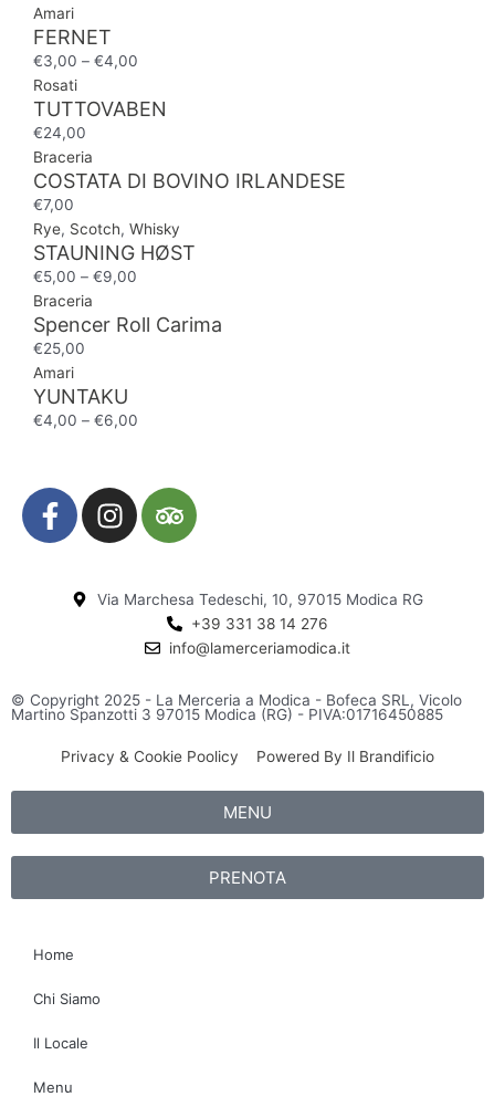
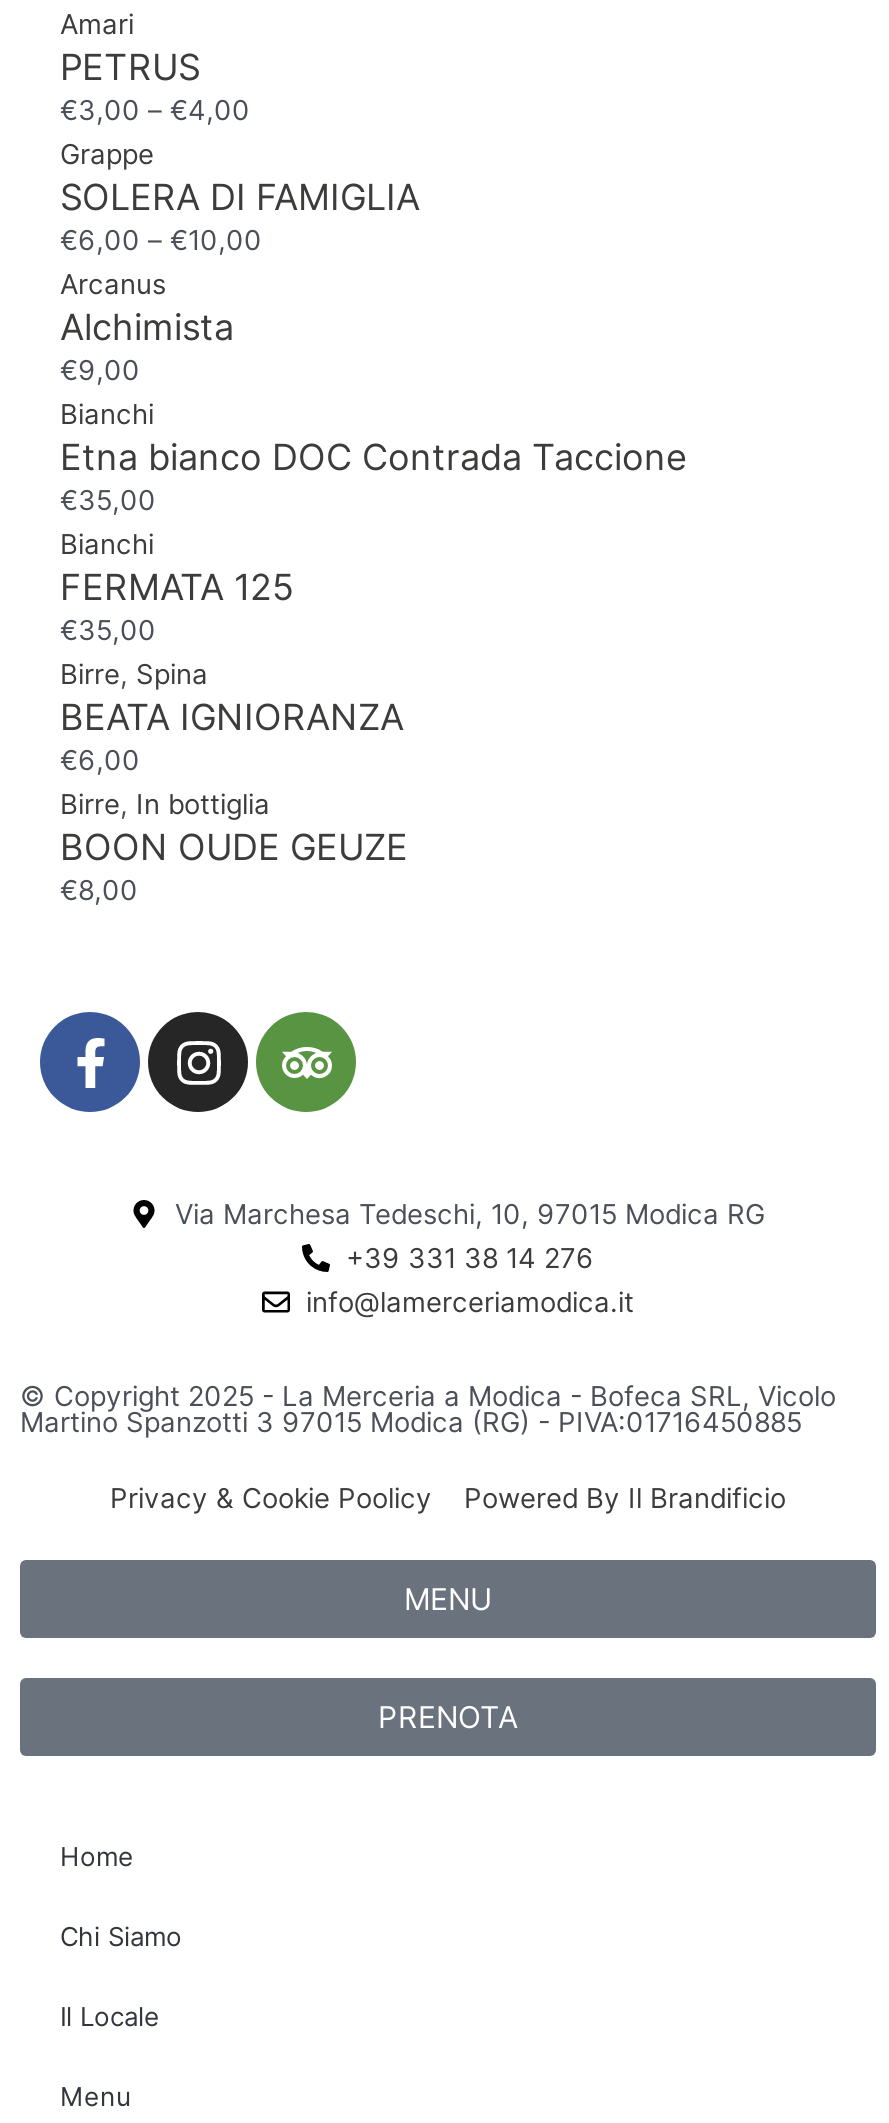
- FERNET
+ PETRUS

- Rosati
- TUTTOVABEN
- €24,00
- Braceria
- COSTATA DI BOVINO IRLANDESE
- €7,00
- Rye, Scotch, Whisky
- STAUNING HØST
- €5,00 – €9,00
- Braceria
- Spencer Roll Carima
- €25,00
- Amari
- YUNTAKU
- €4,00 – €6,00
+ Grappe
+ SOLERA DI FAMIGLIA
+ €6,00 – €10,00
+ Arcanus
+ Alchimista
+ €9,00
+ Bianchi
+ Etna bianco DOC Contrada Taccione
+ €35,00
+ Bianchi
+ FERMATA 125
+ €35,00
+ Birre, Spina
+ BEATA IGNIORANZA
+ €6,00
+ Birre, In bottiglia
+ BOON OUDE GEUZE
+ €8,00
